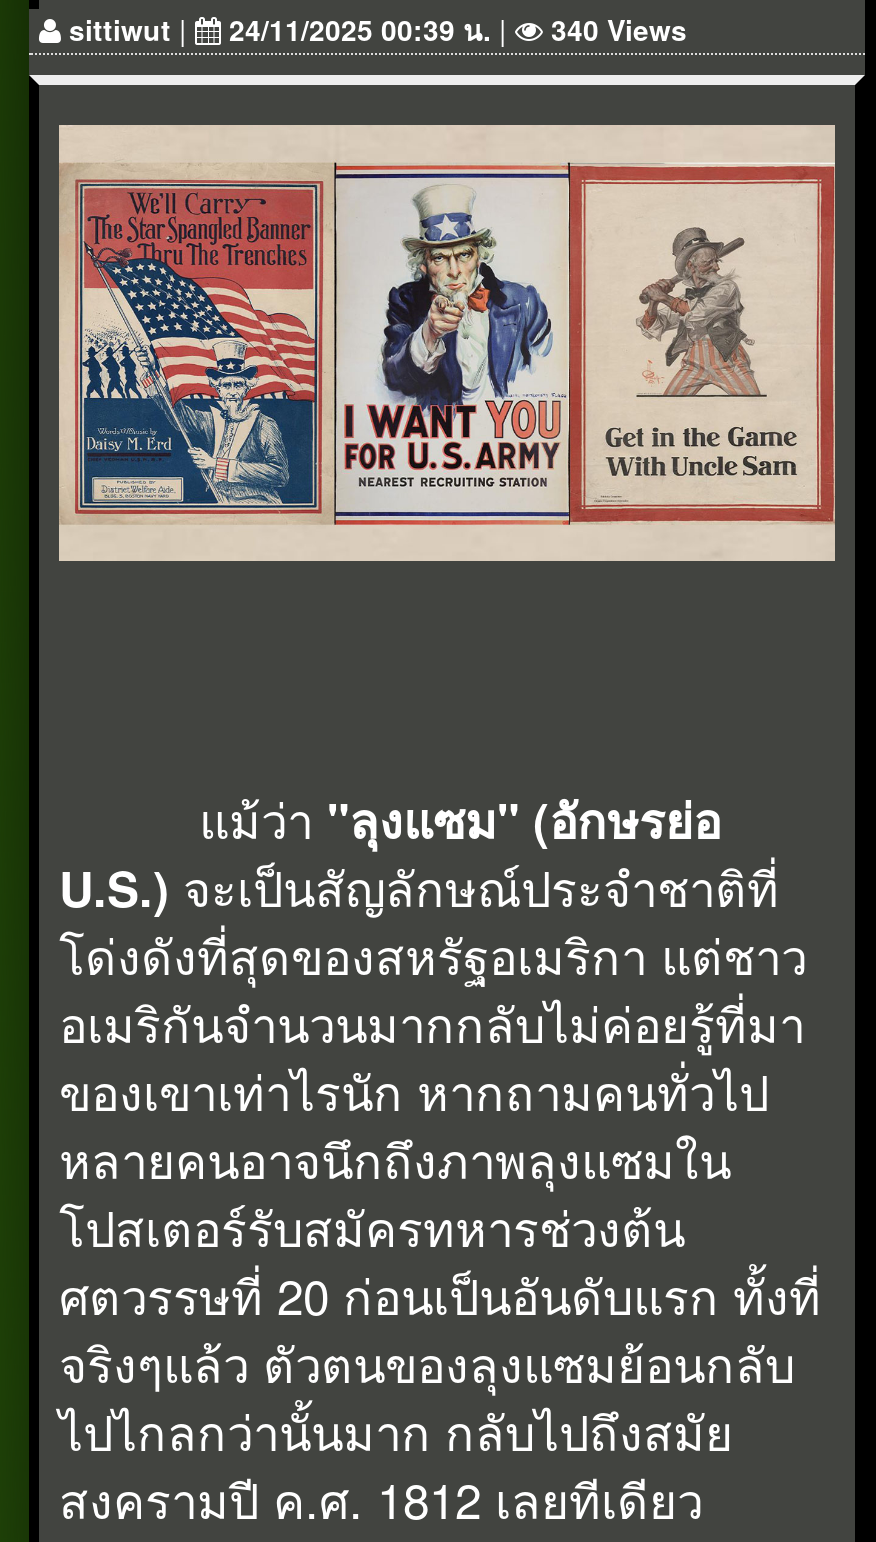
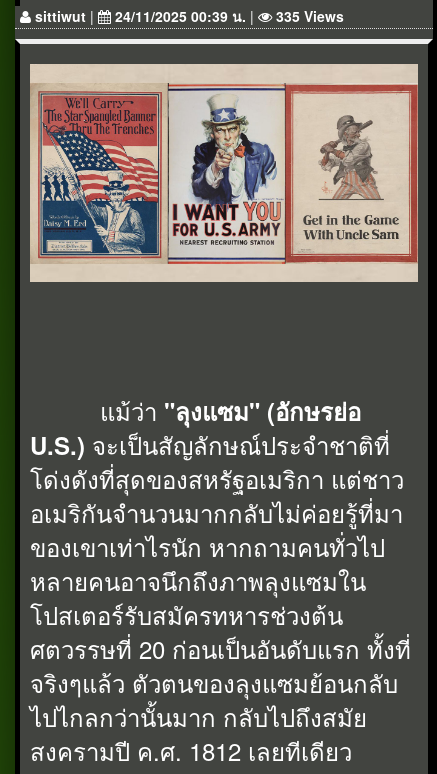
- 340 Views
+ 335 Views
